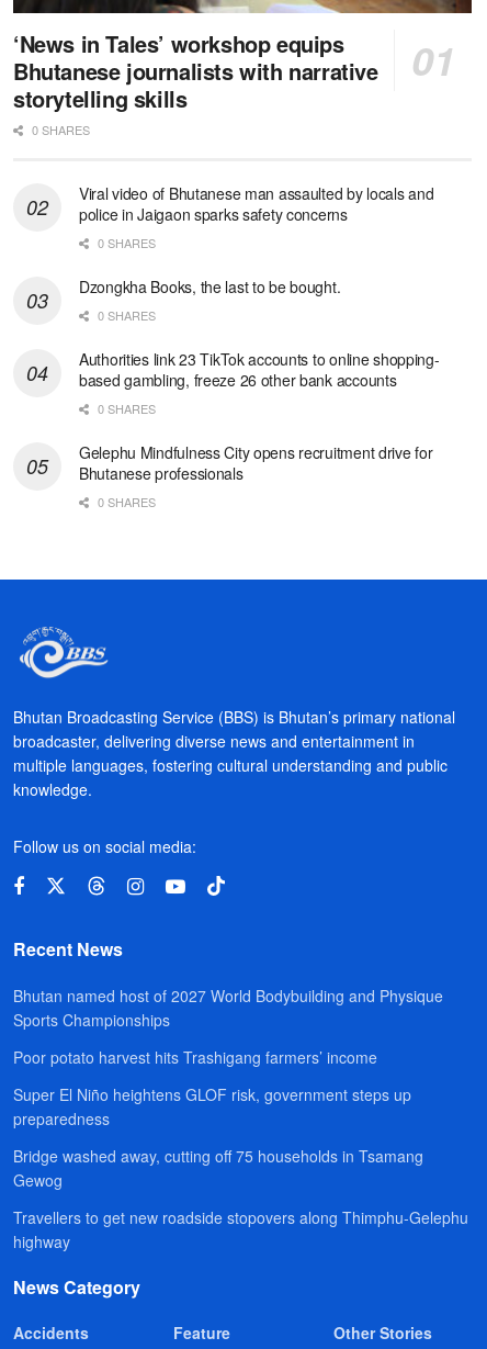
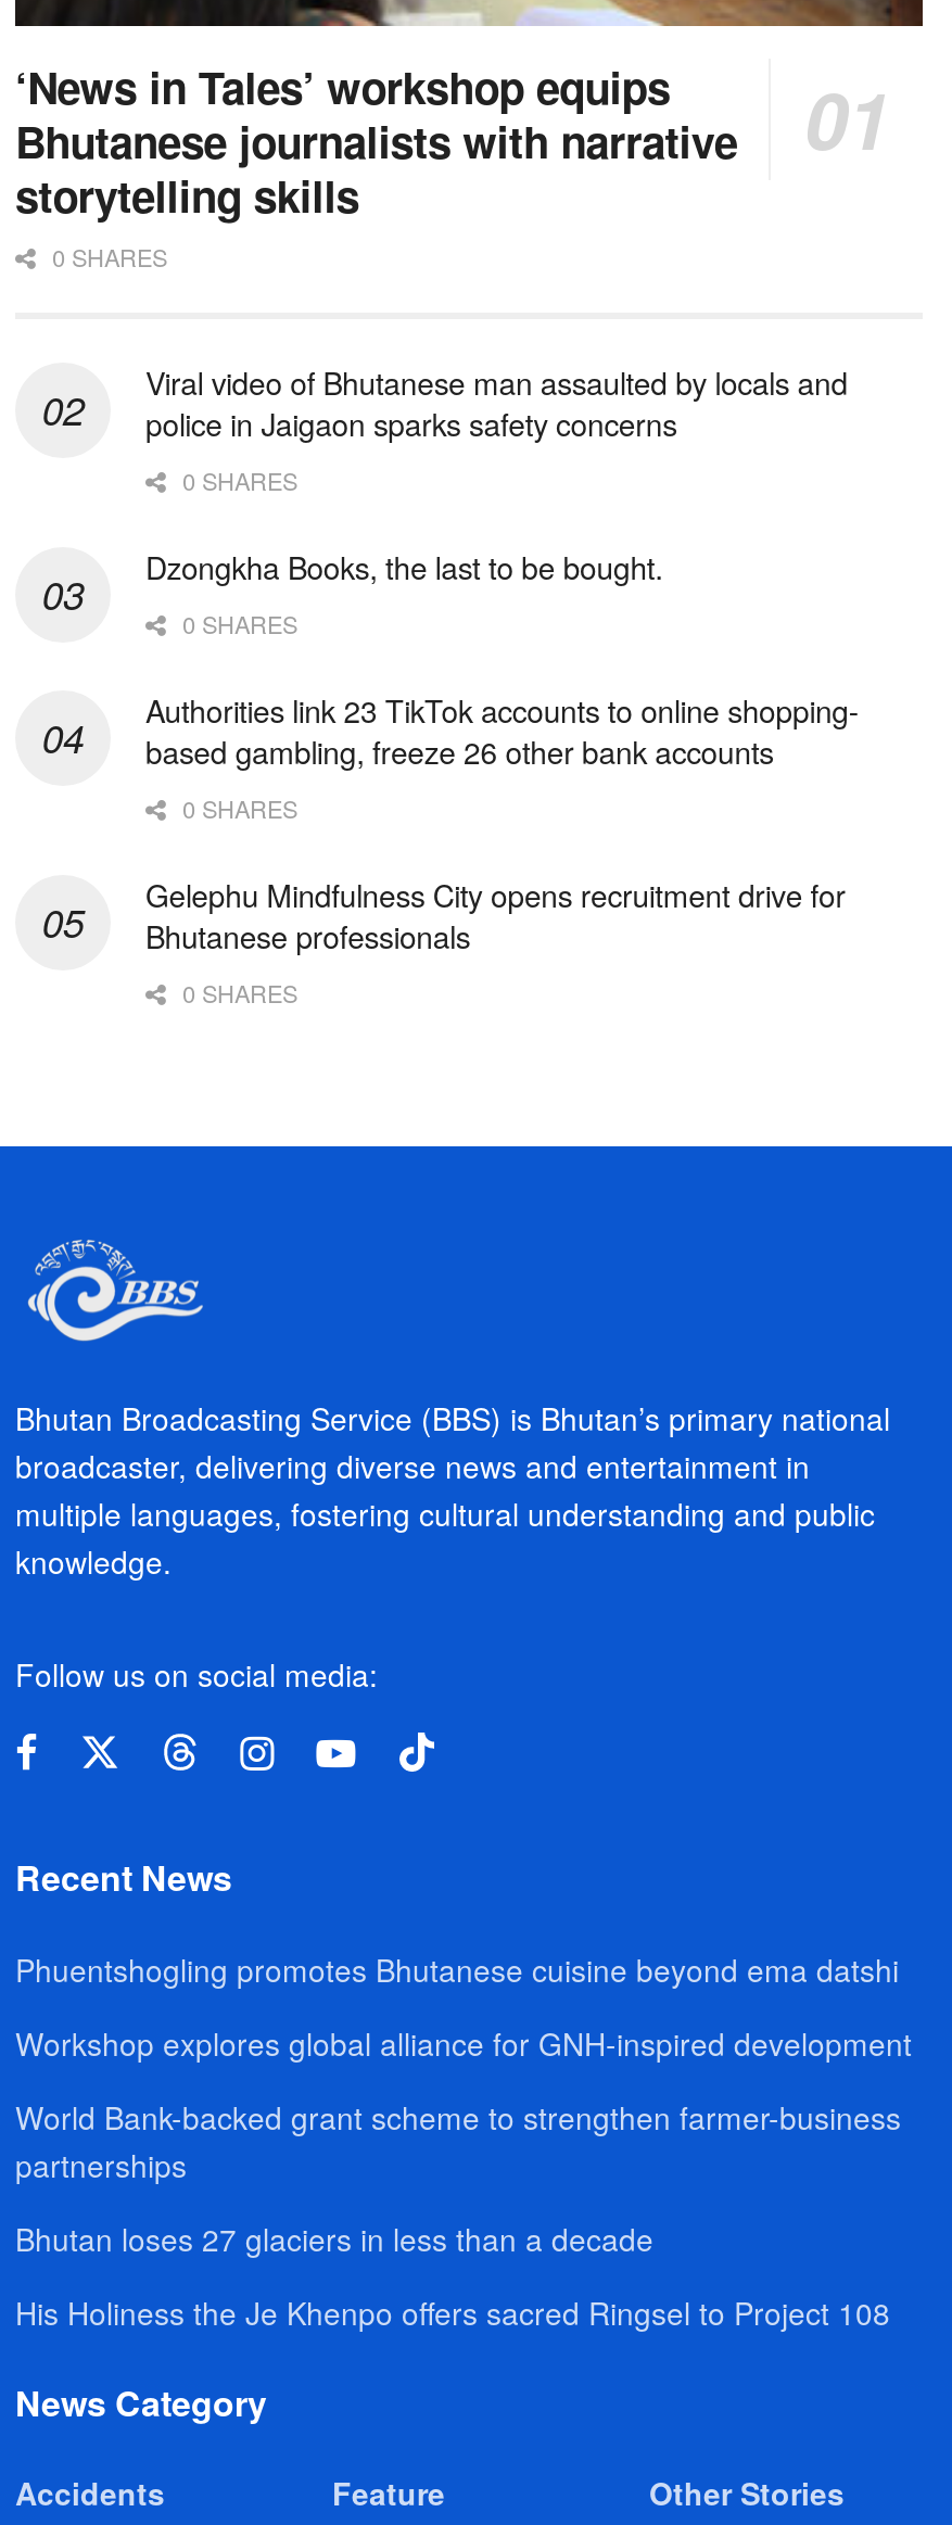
- Bhutan named host of 2027 World Bodybuilding and Physique
- Sports Championships
+ Phuentshogling promotes Bhutanese cuisine beyond ema datshi

- Poor potato harvest hits Trashigang farmers’ income
+ Workshop explores global alliance for GNH-inspired development

- Super El Niño heightens GLOF risk, government steps up
- preparedness
+ World Bank-backed grant scheme to strengthen farmer-business
+ partnerships

- Bridge washed away, cutting off 75 households in Tsamang
- Gewog
+ Bhutan loses 27 glaciers in less than a decade

- Travellers to get new roadside stopovers along Thimphu-Gelephu
- highway
+ His Holiness the Je Khenpo offers sacred Ringsel to Project 108
